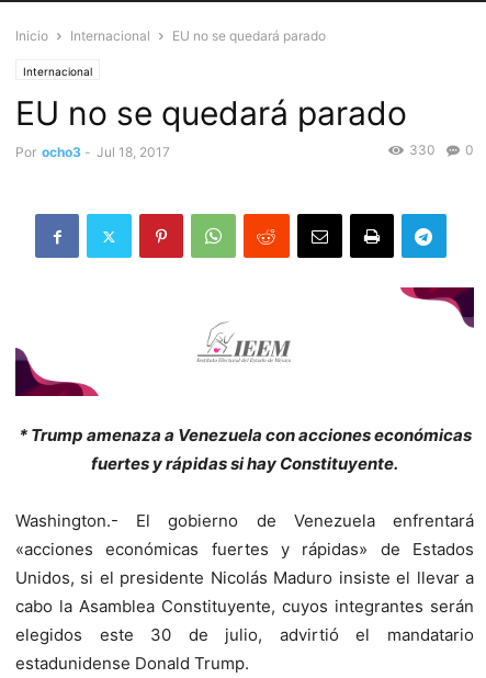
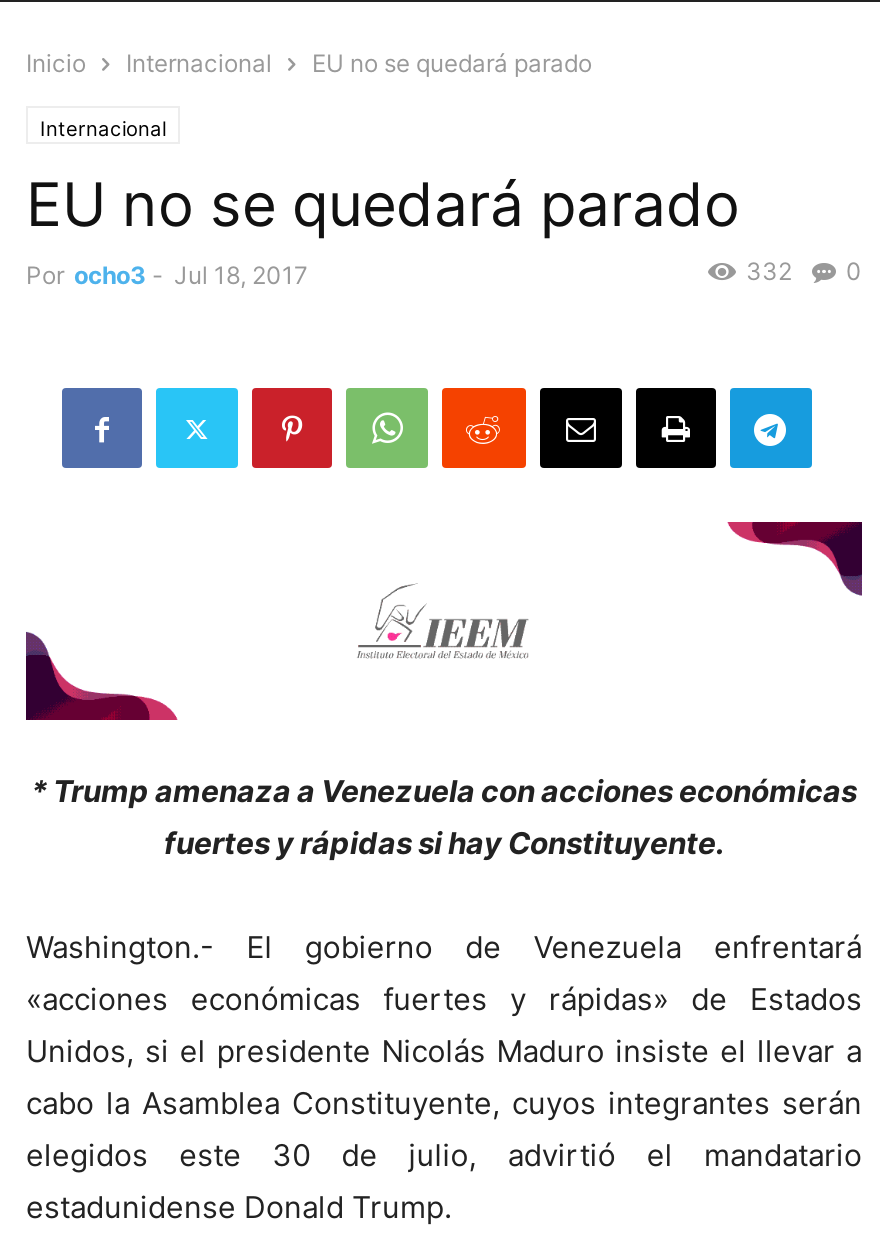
- 330 0
+ 332 0
